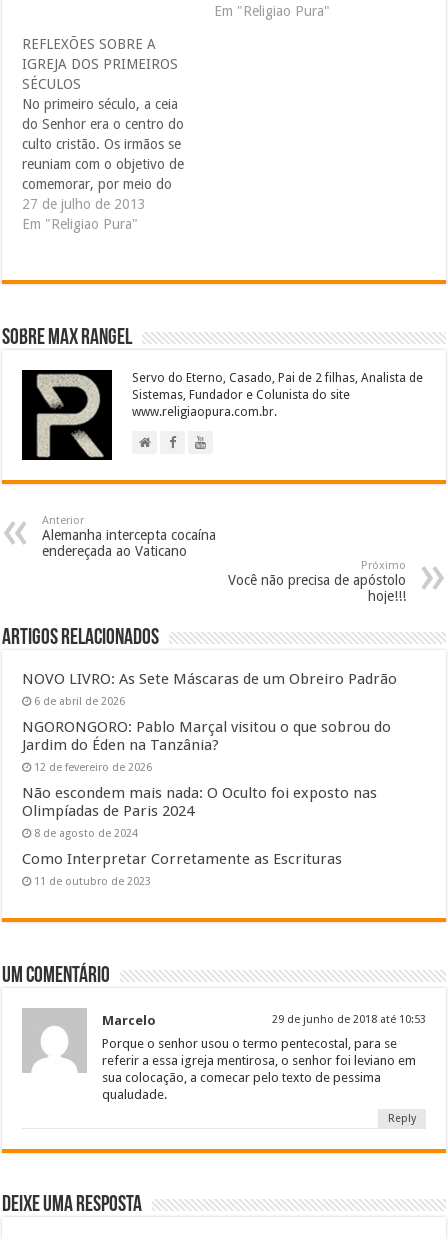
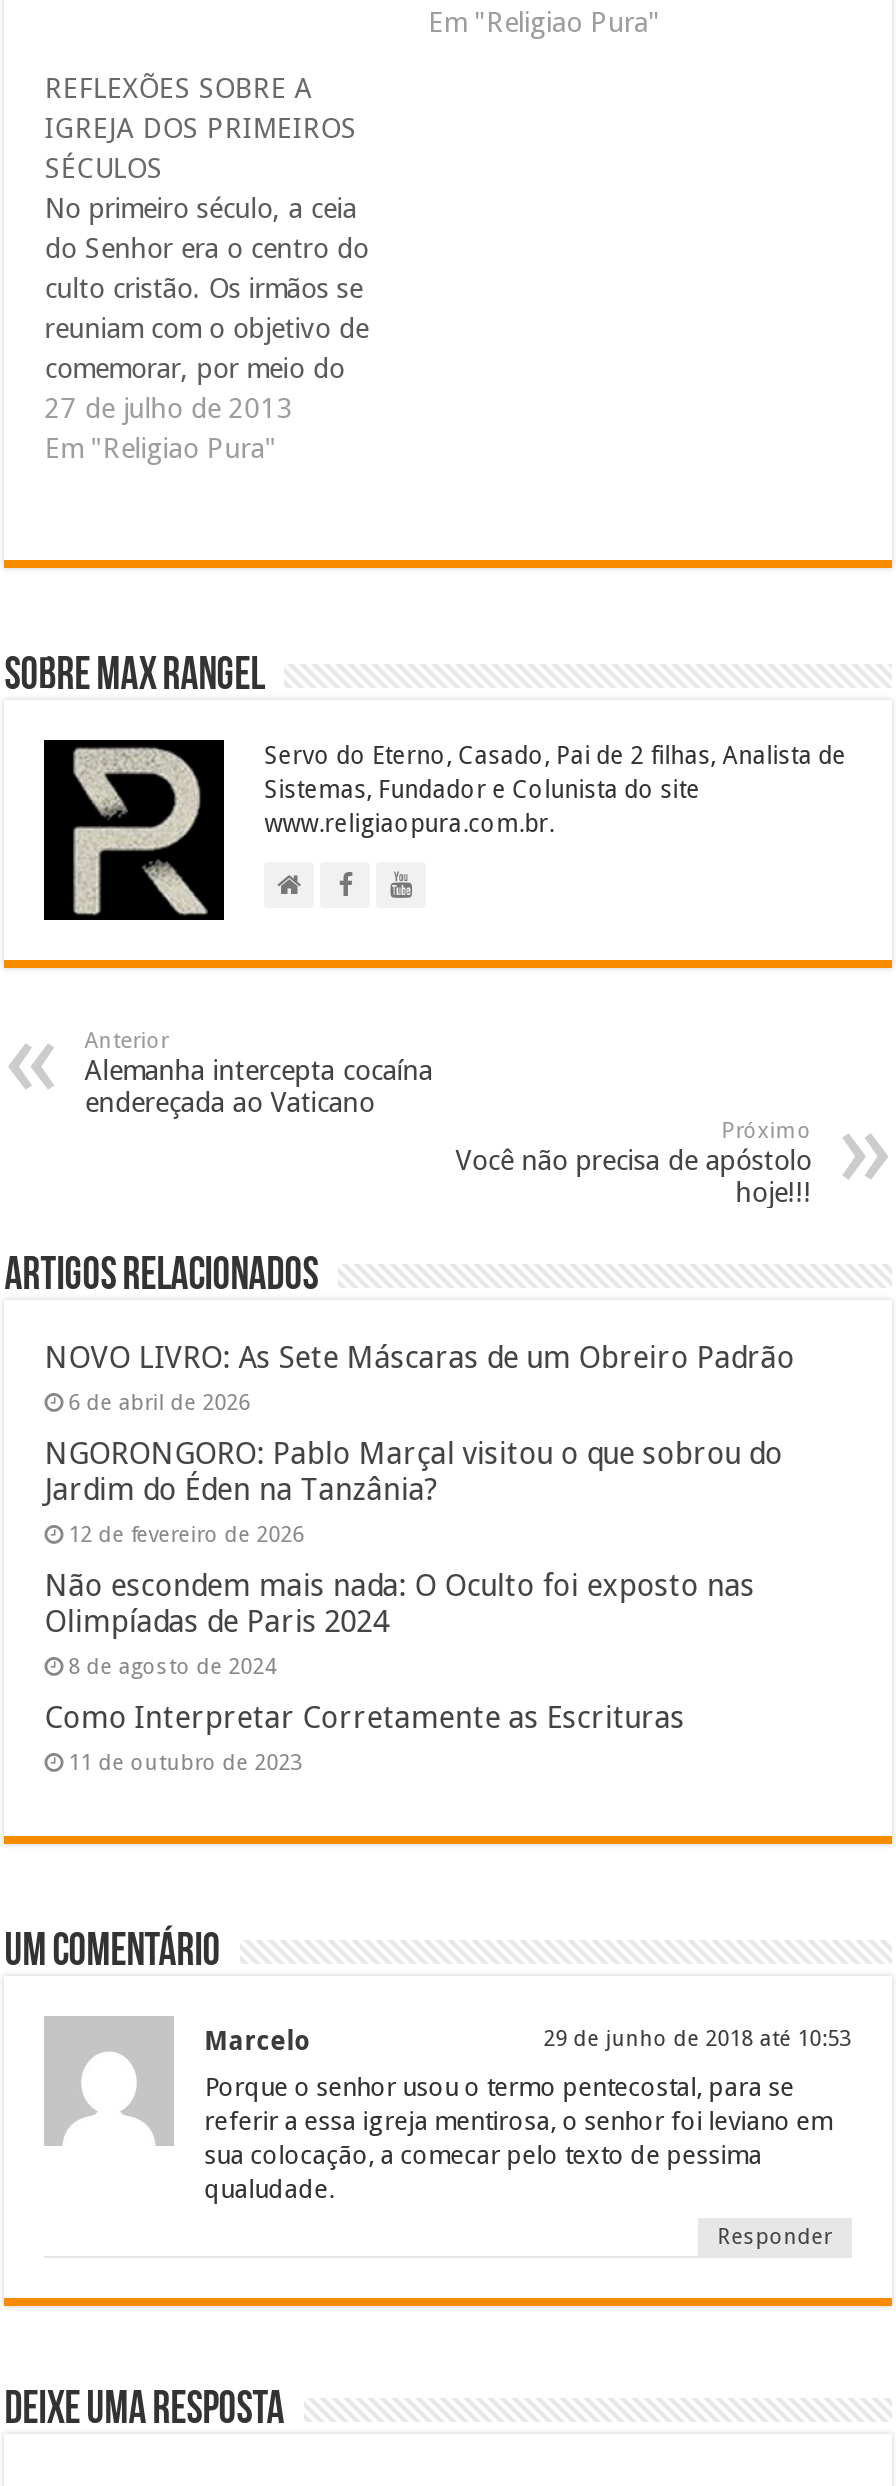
- Reply
+ Responder
